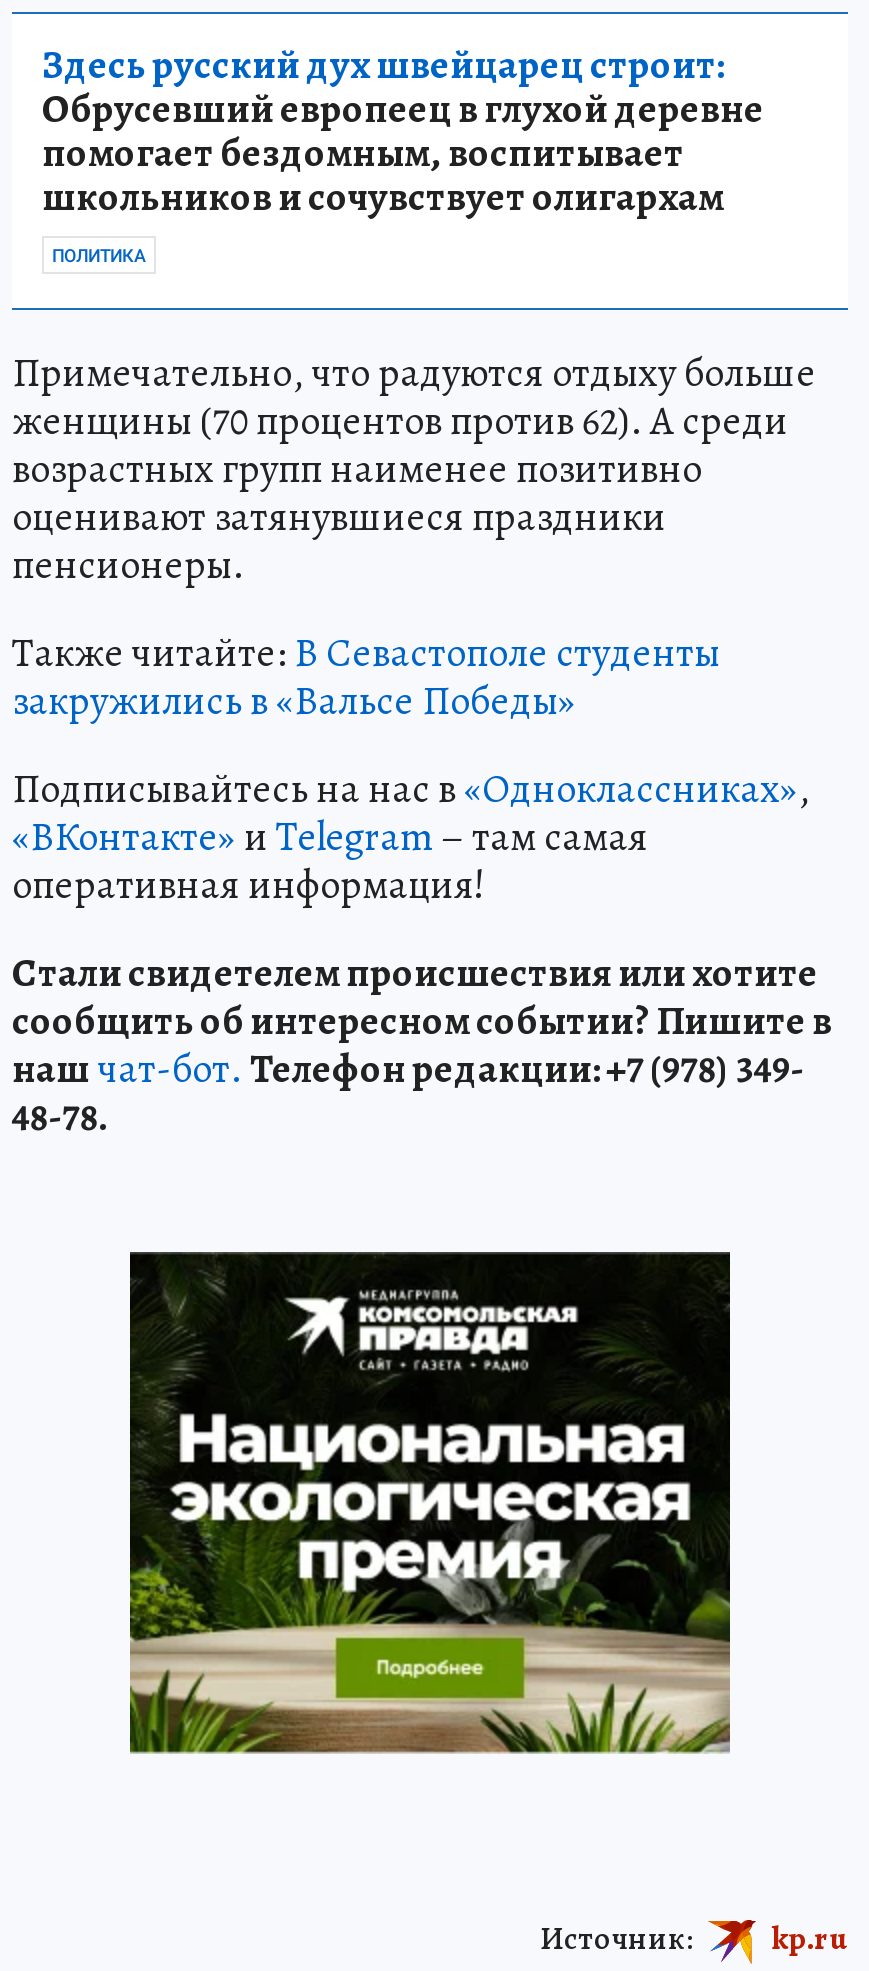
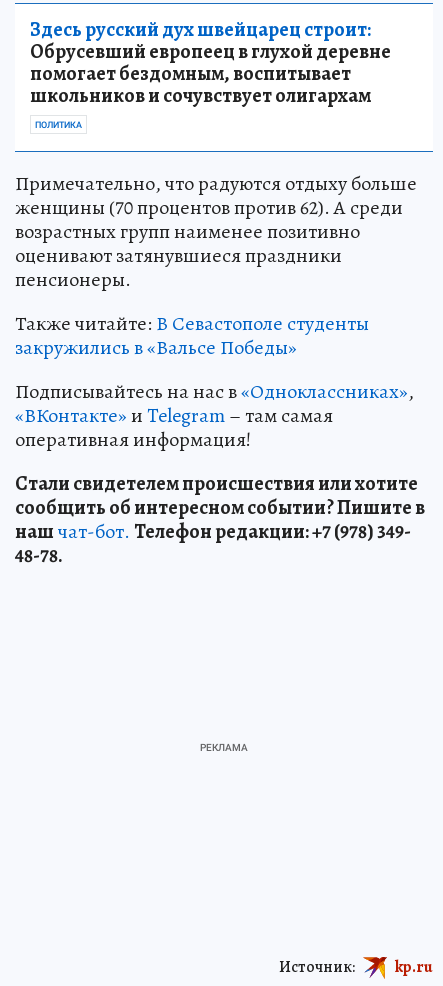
- [image]
